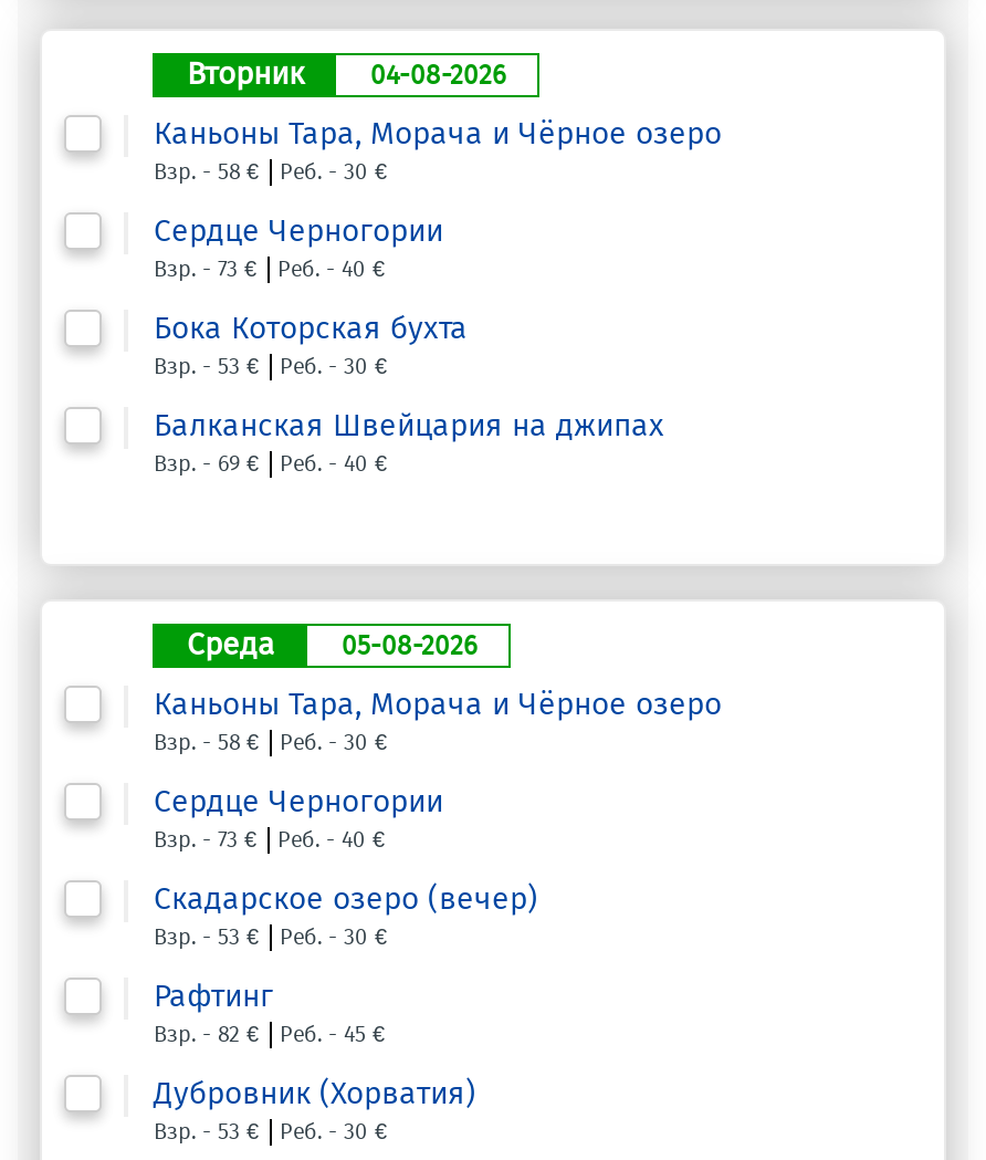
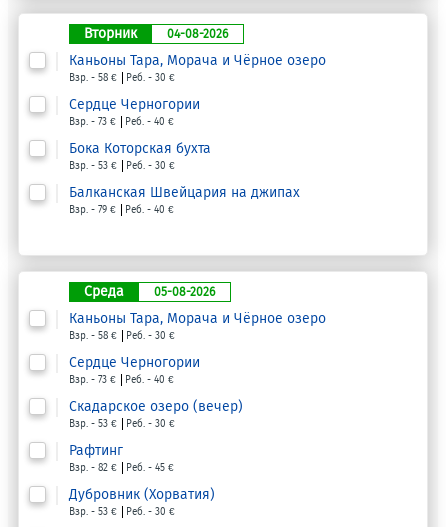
- Взр. - 69 € Реб. - 40 €
+ Взр. - 79 € Реб. - 40 €
